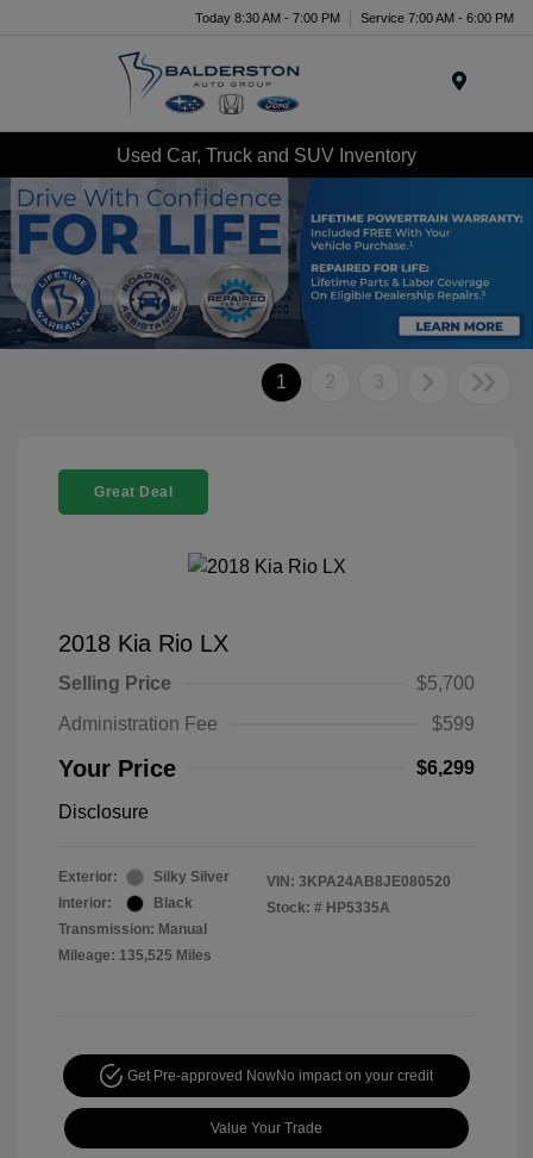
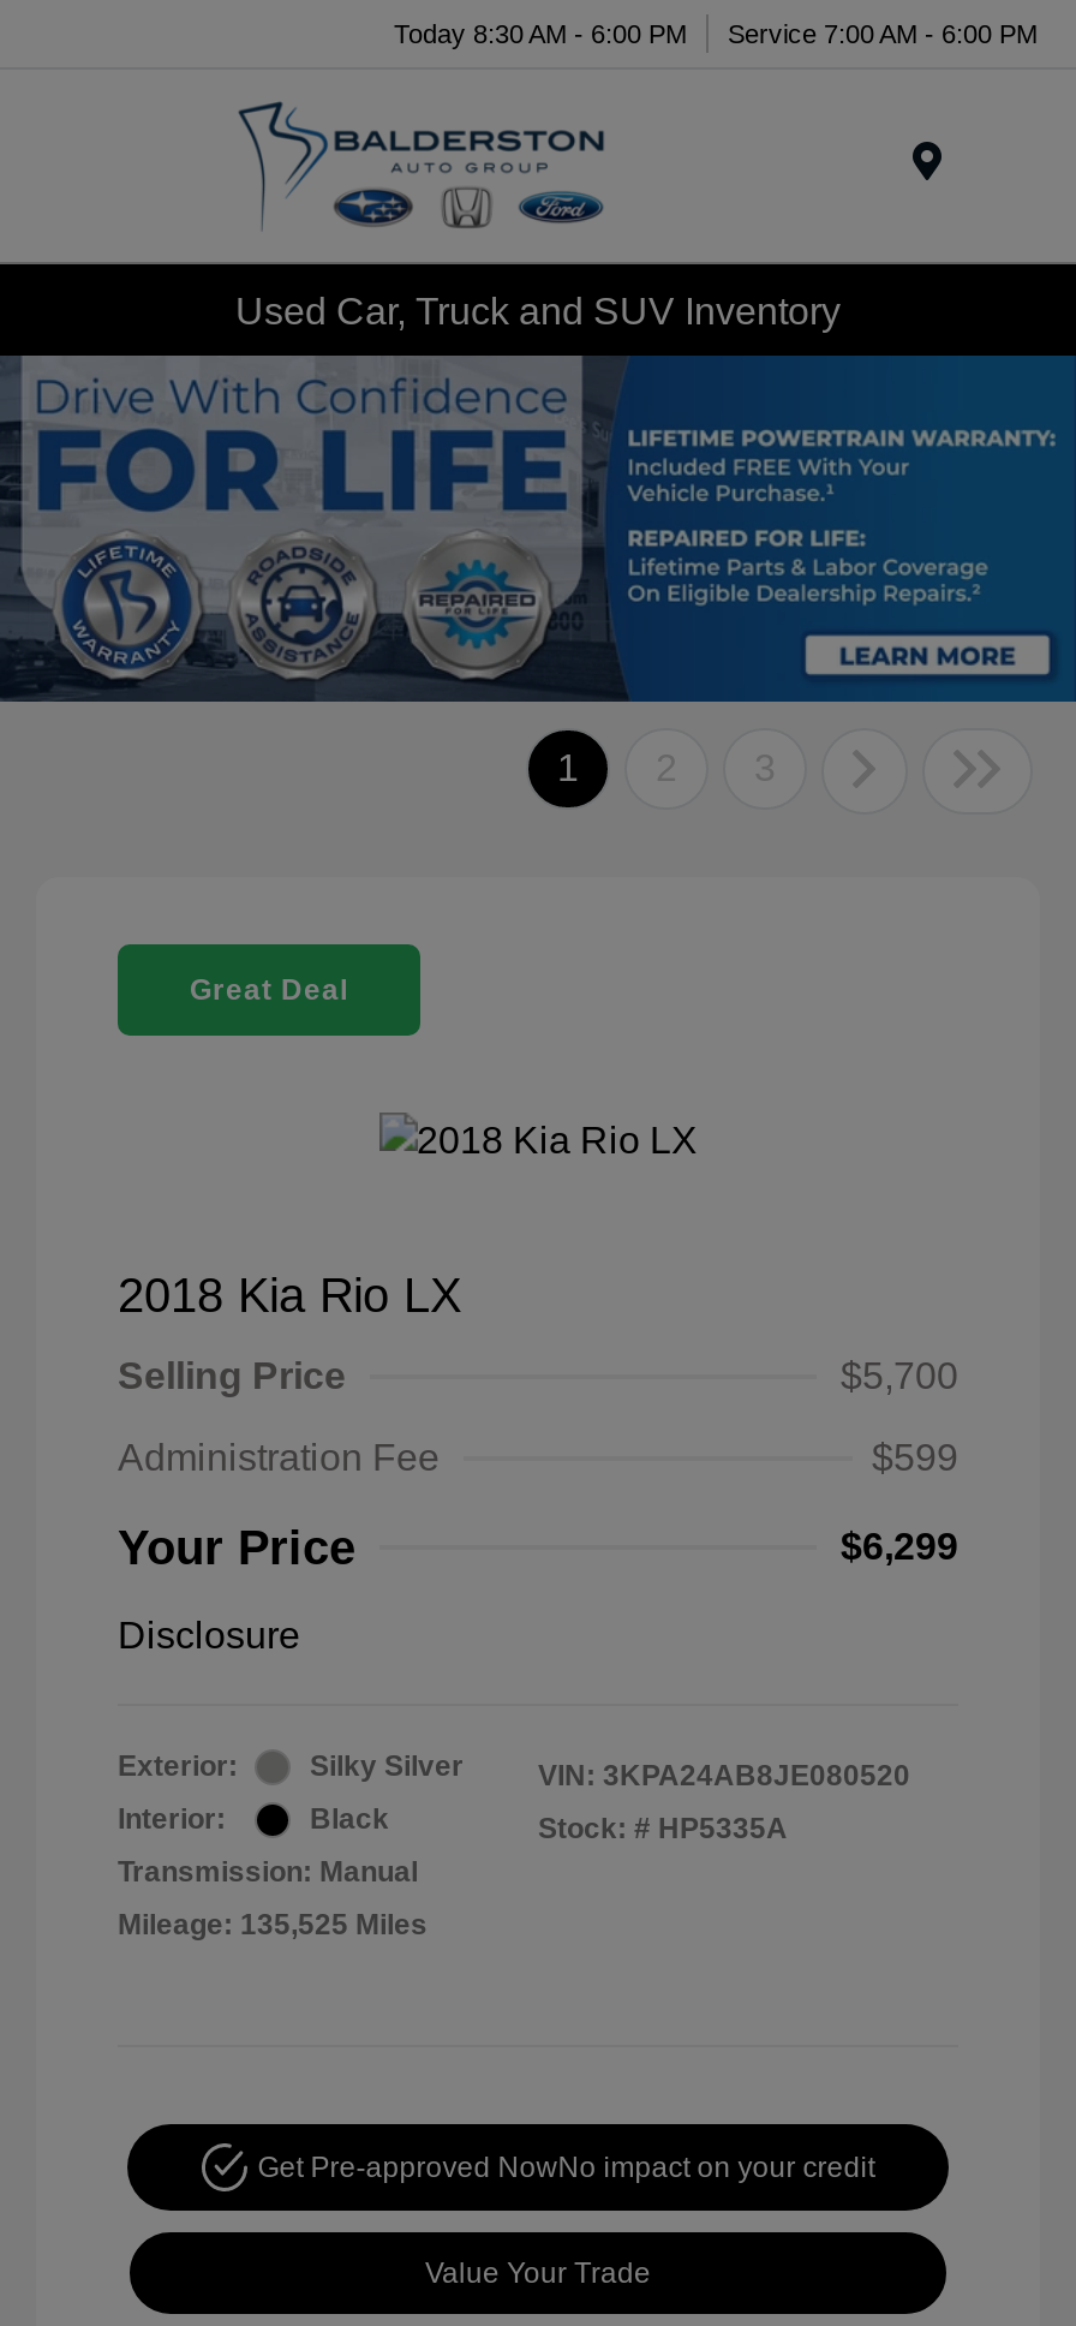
- Today 8:30 AM - 7:00 PM Service 7:00 AM - 6:00 PM
+ Today 8:30 AM - 6:00 PM Service 7:00 AM - 6:00 PM
